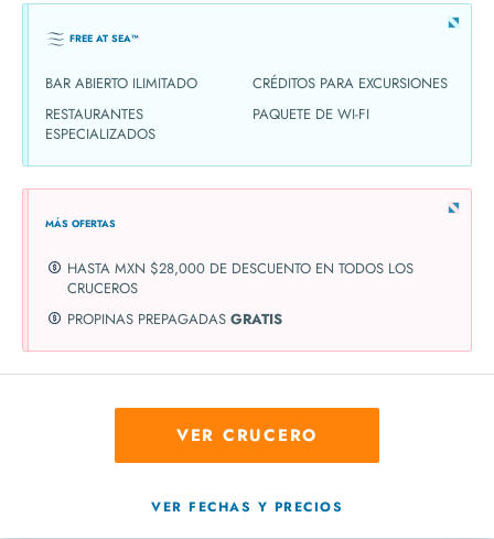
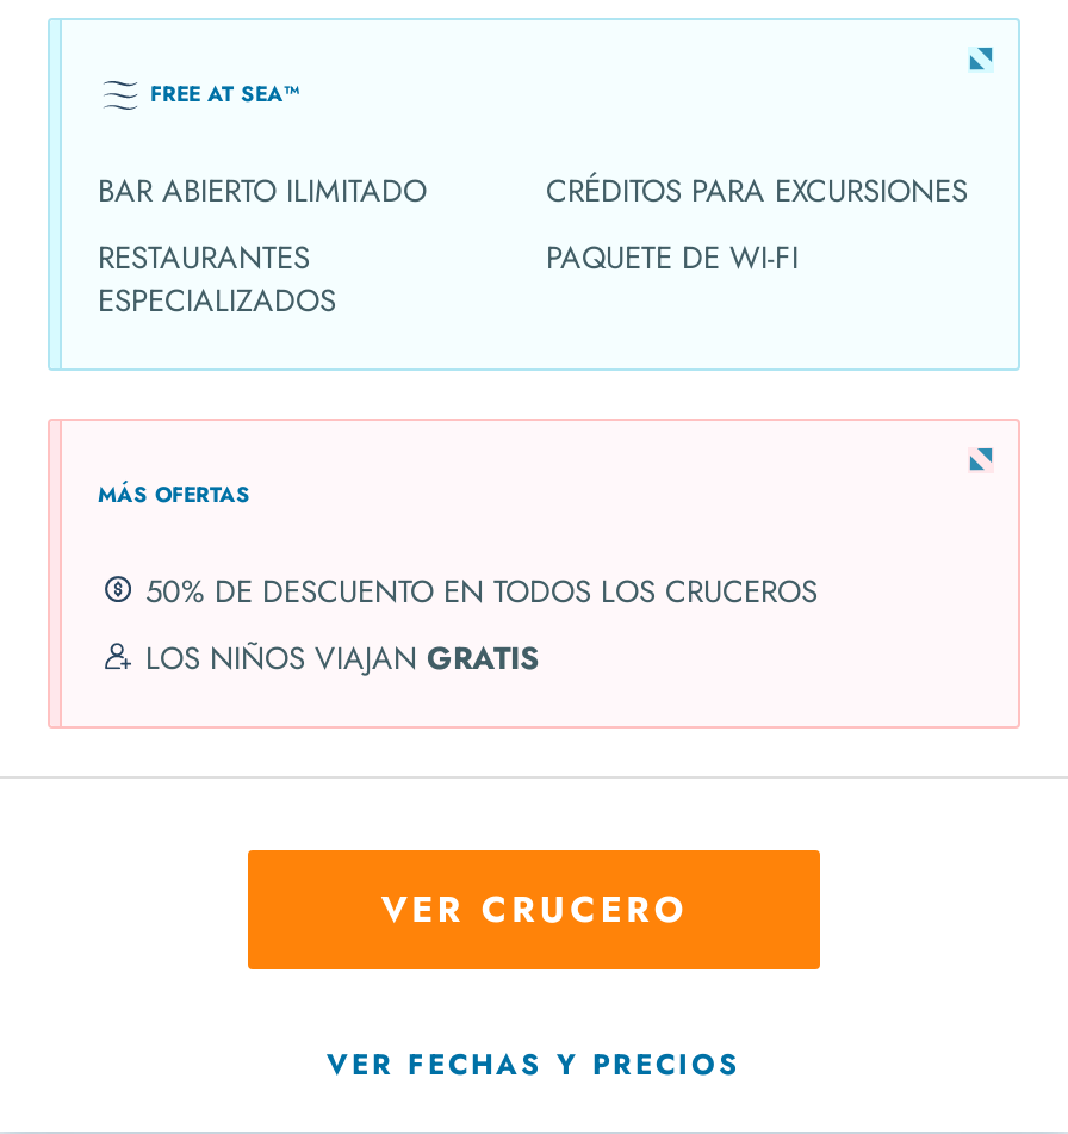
- HASTA MXN $28,000 DE DESCUENTO EN TODOS LOS
- CRUCEROS
+ 50% DE DESCUENTO EN TODOS LOS CRUCEROS

- PROPINAS PREPAGADAS GRATIS
+ LOS NIÑOS VIAJAN GRATIS
